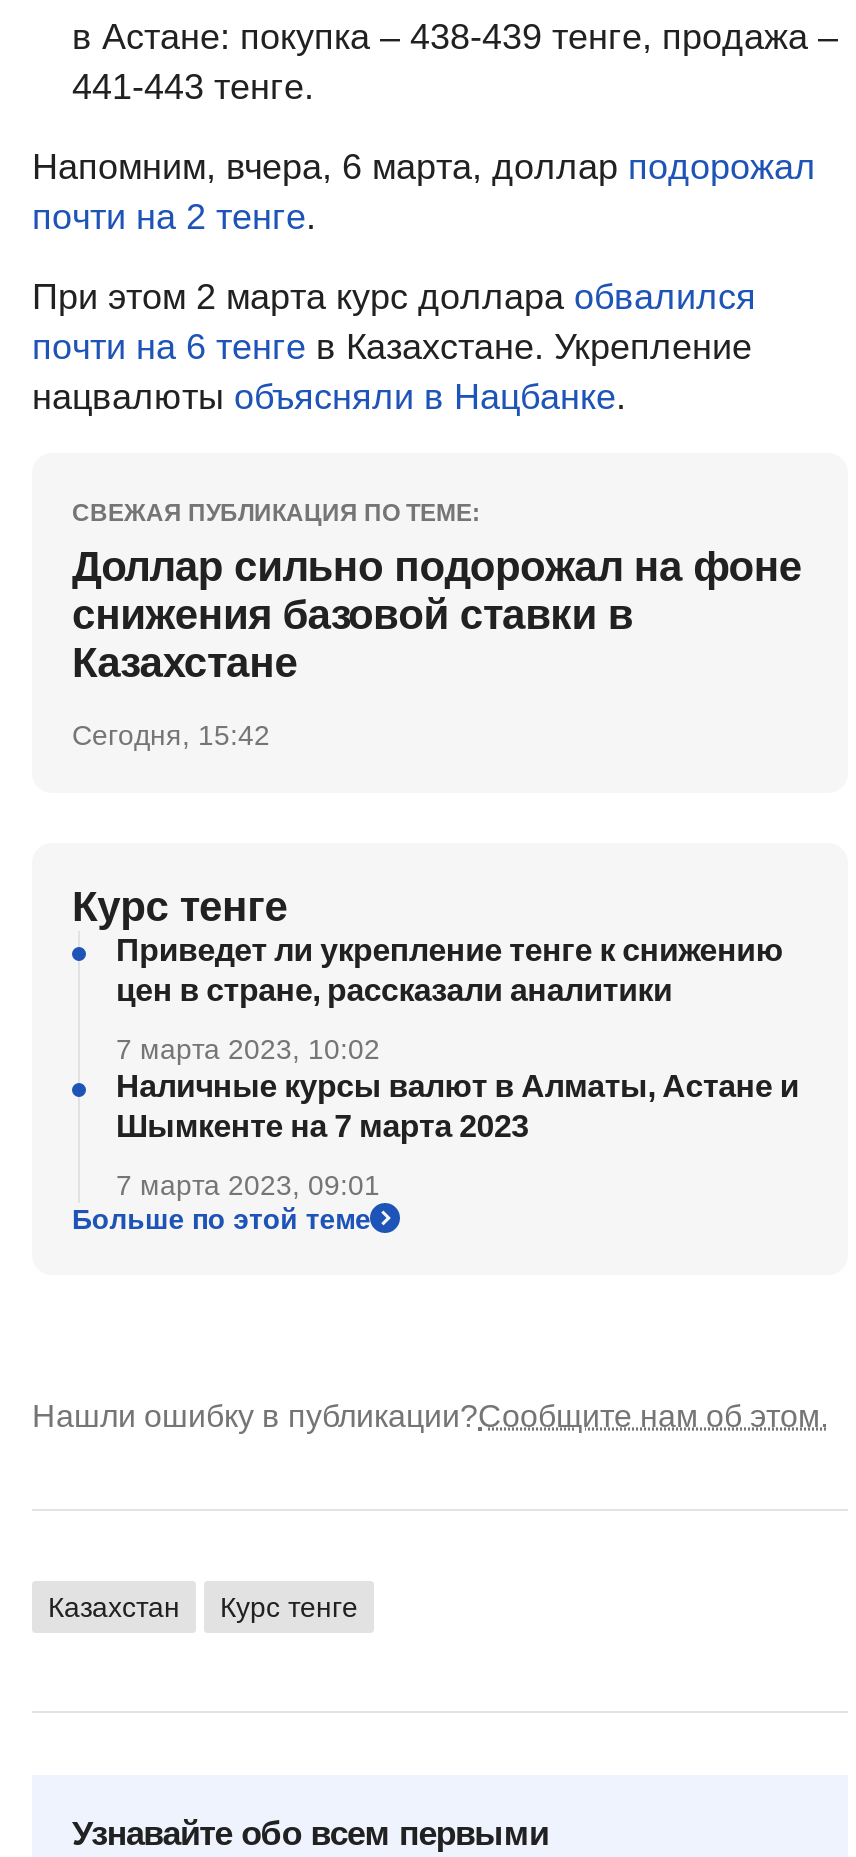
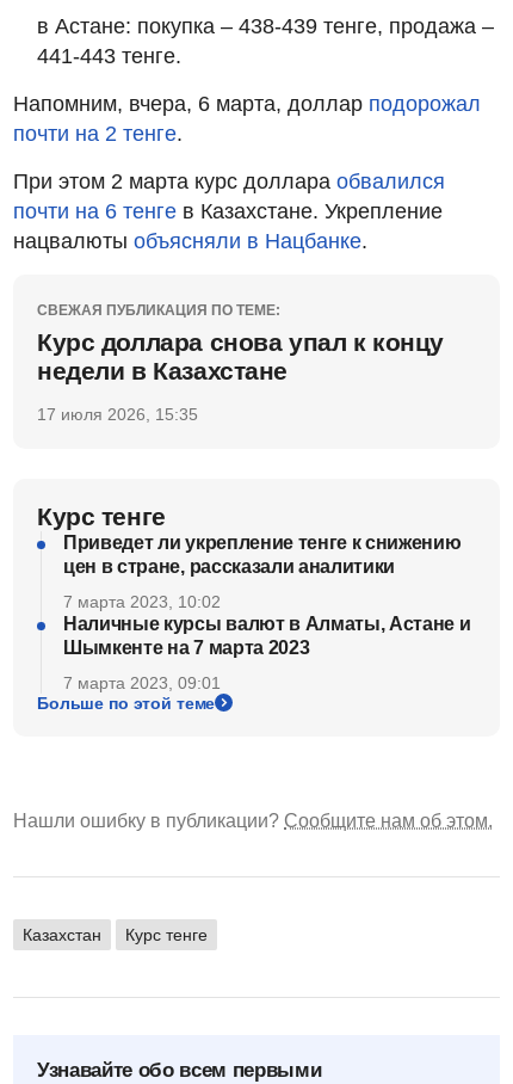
- Доллар сильно подорожал на фоне
- снижения базовой ставки в
- Казахстане
+ Курс доллара снова упал к концу
+ недели в Казахстане

- Сегодня, 15:42
+ 17 июля 2026, 15:35
